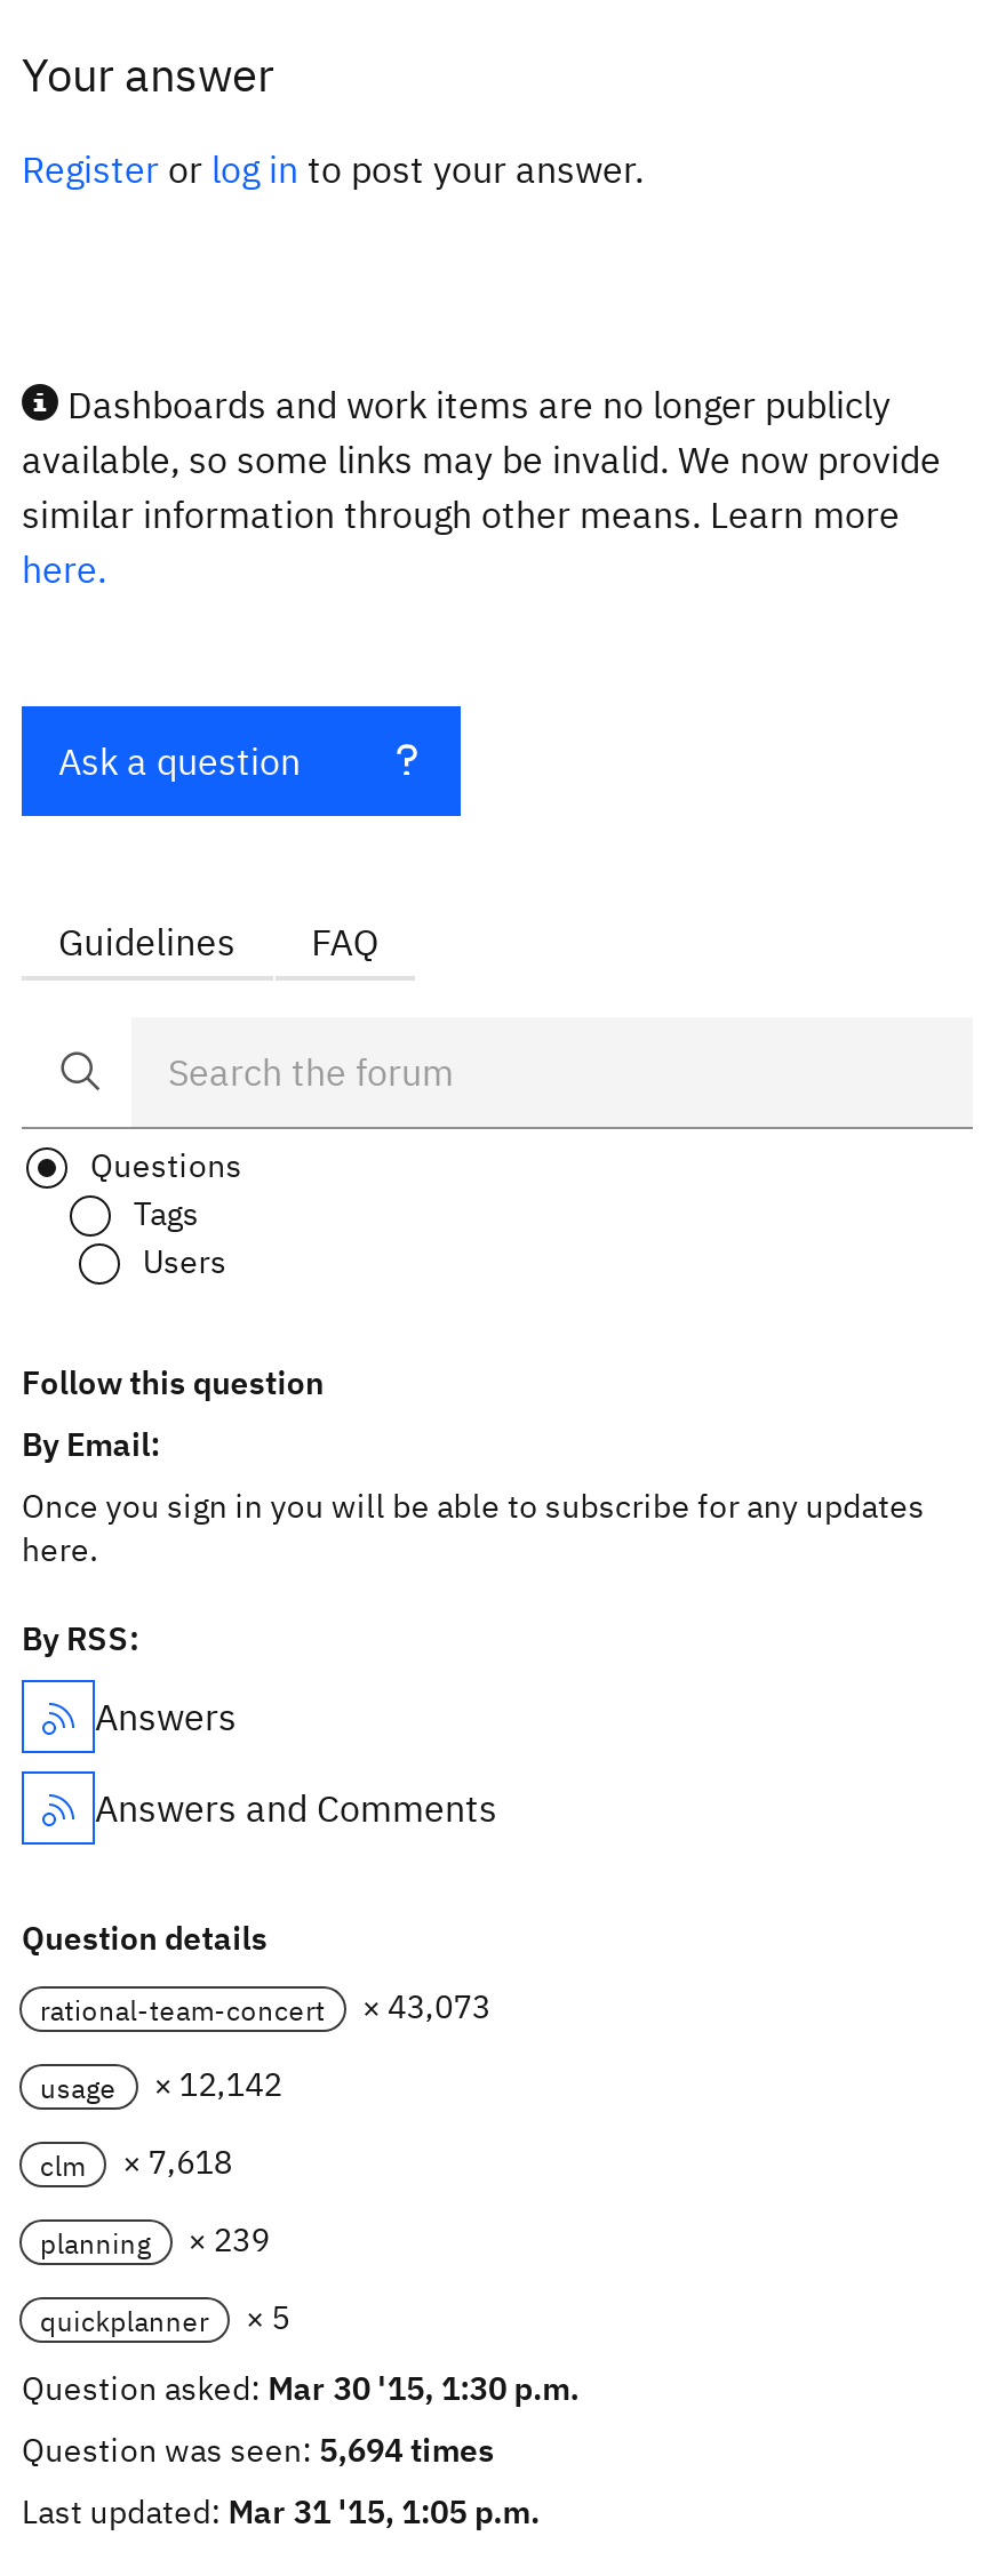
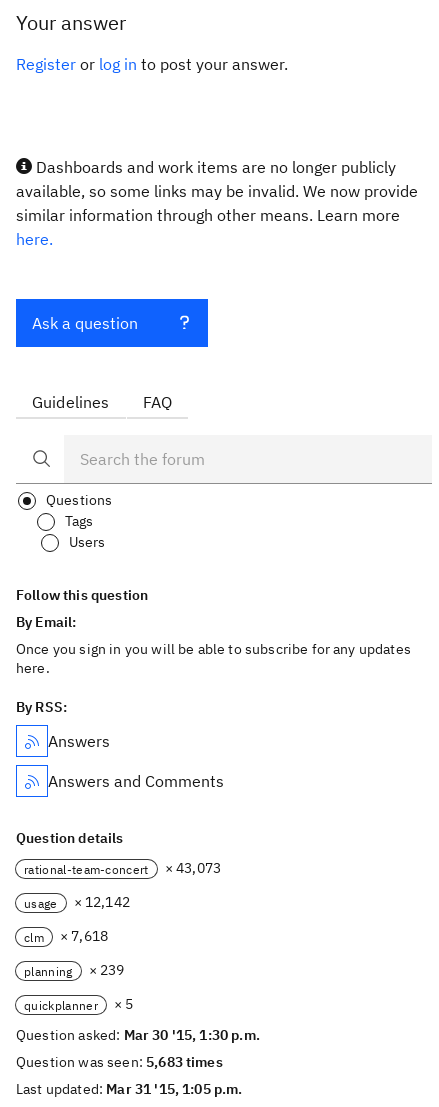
- Question was seen: 5,694 times
+ Question was seen: 5,683 times
